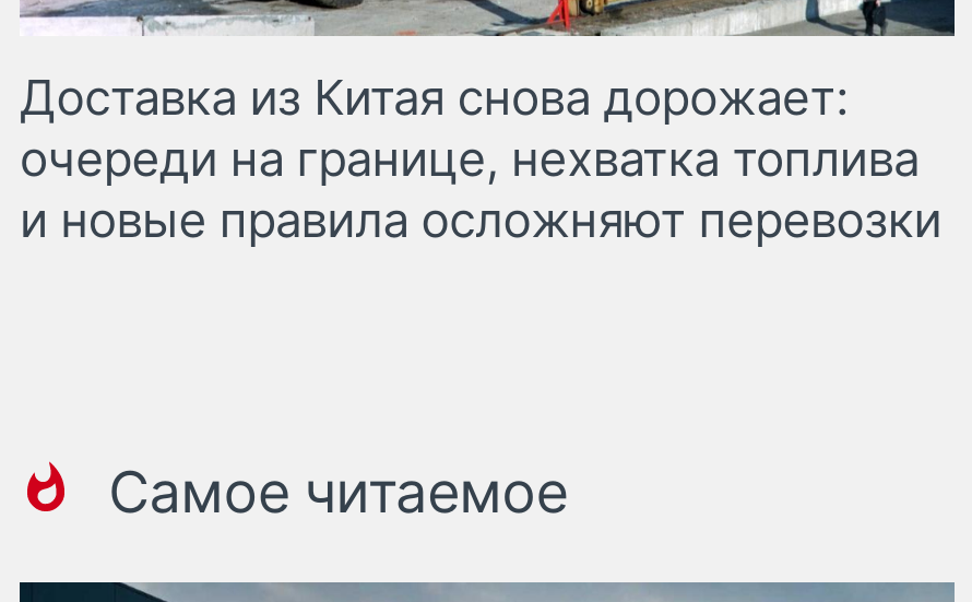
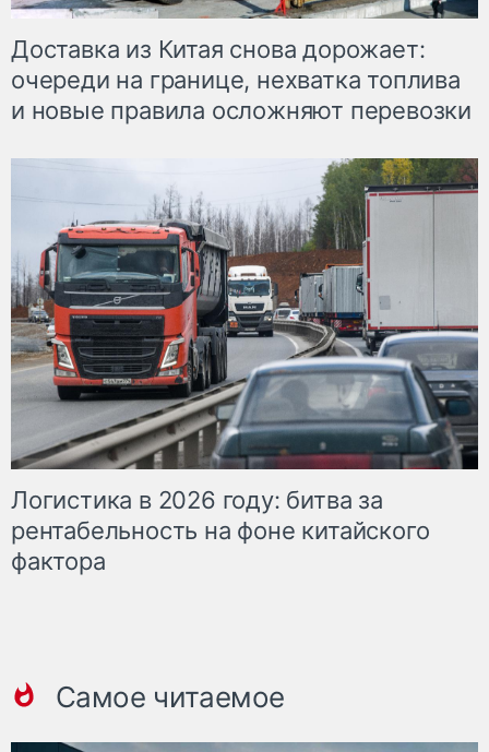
+ [image]
+ Логистика в 2026 году: битва за
+ рентабельность на фоне китайского
+ фактора
